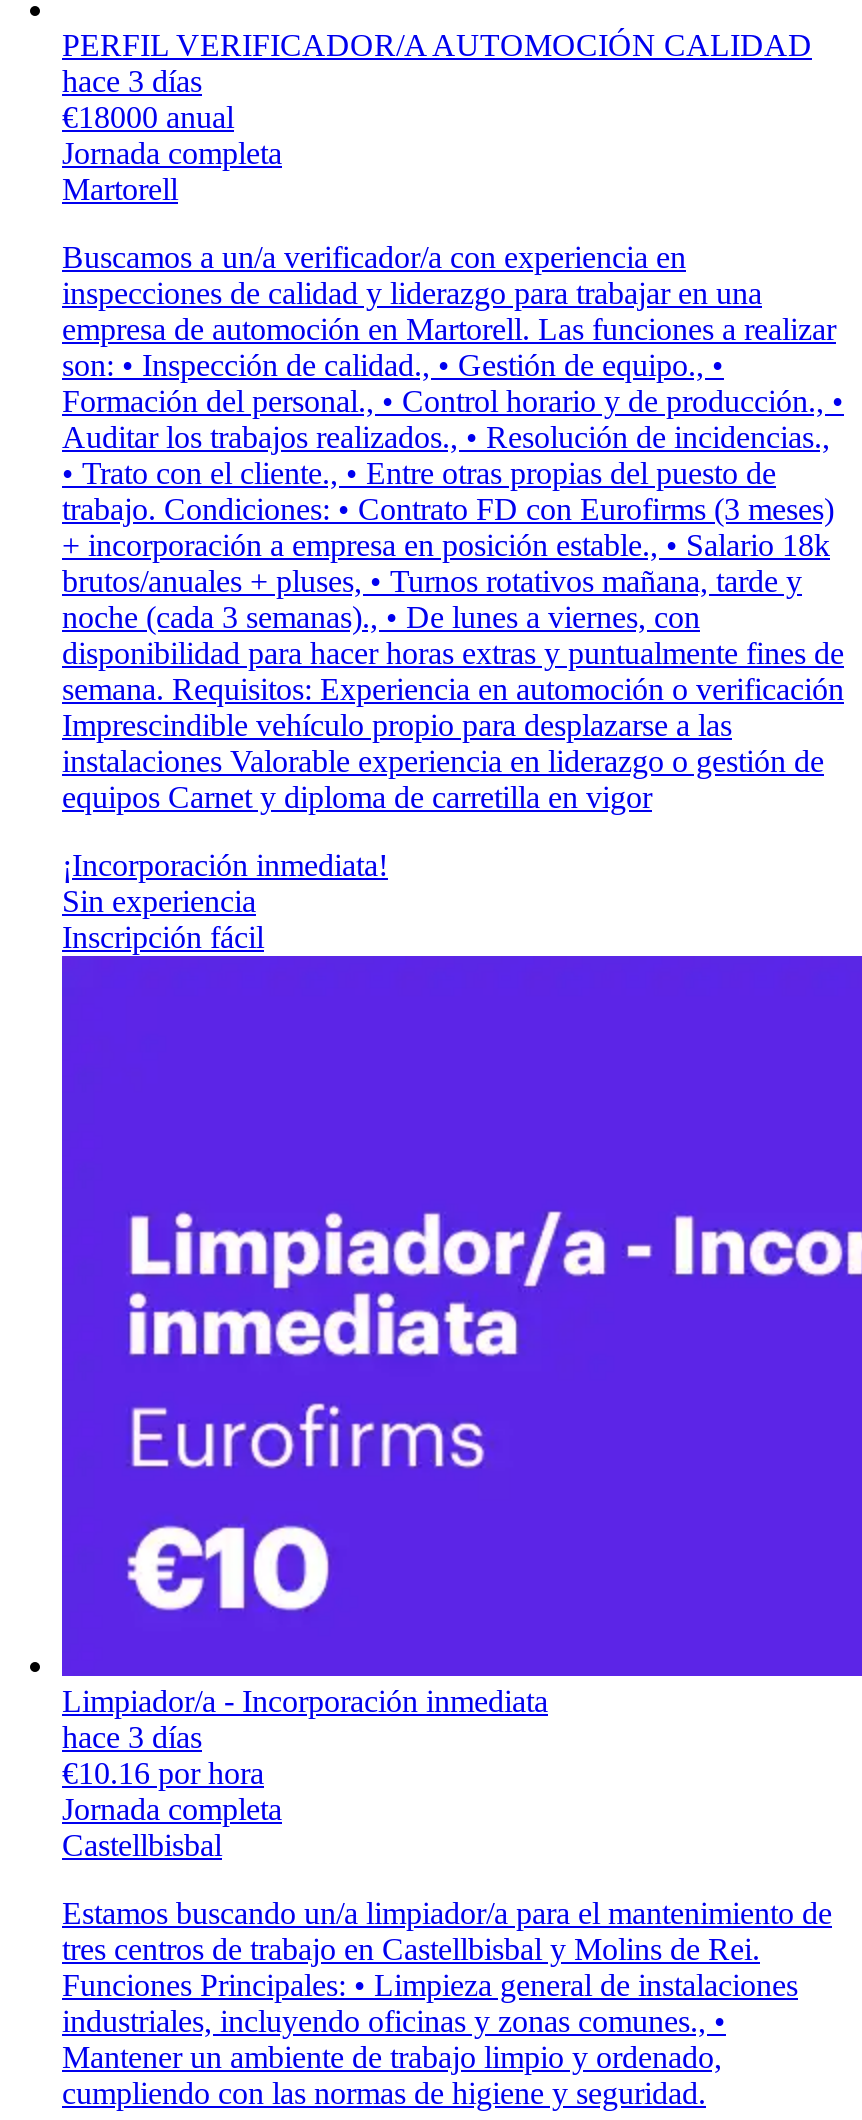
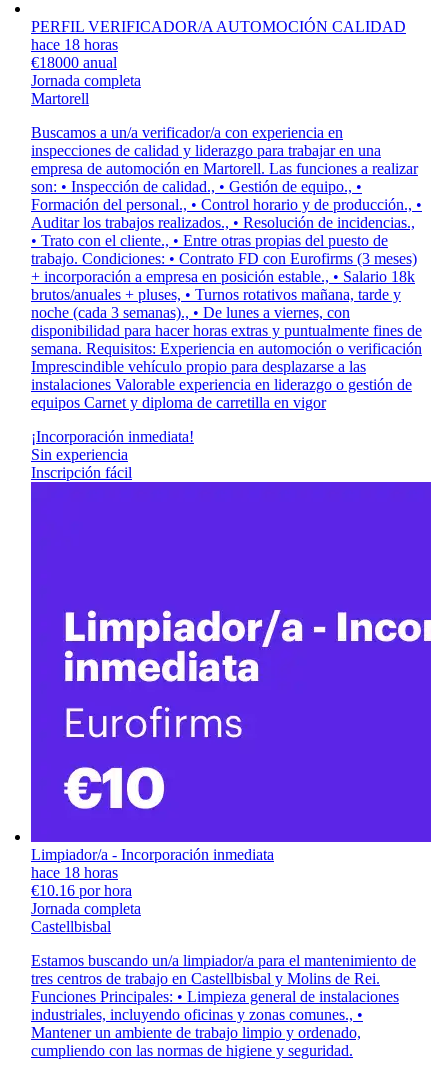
- hace 3 días
+ hace 18 horas

- hace 3 días
+ hace 18 horas
